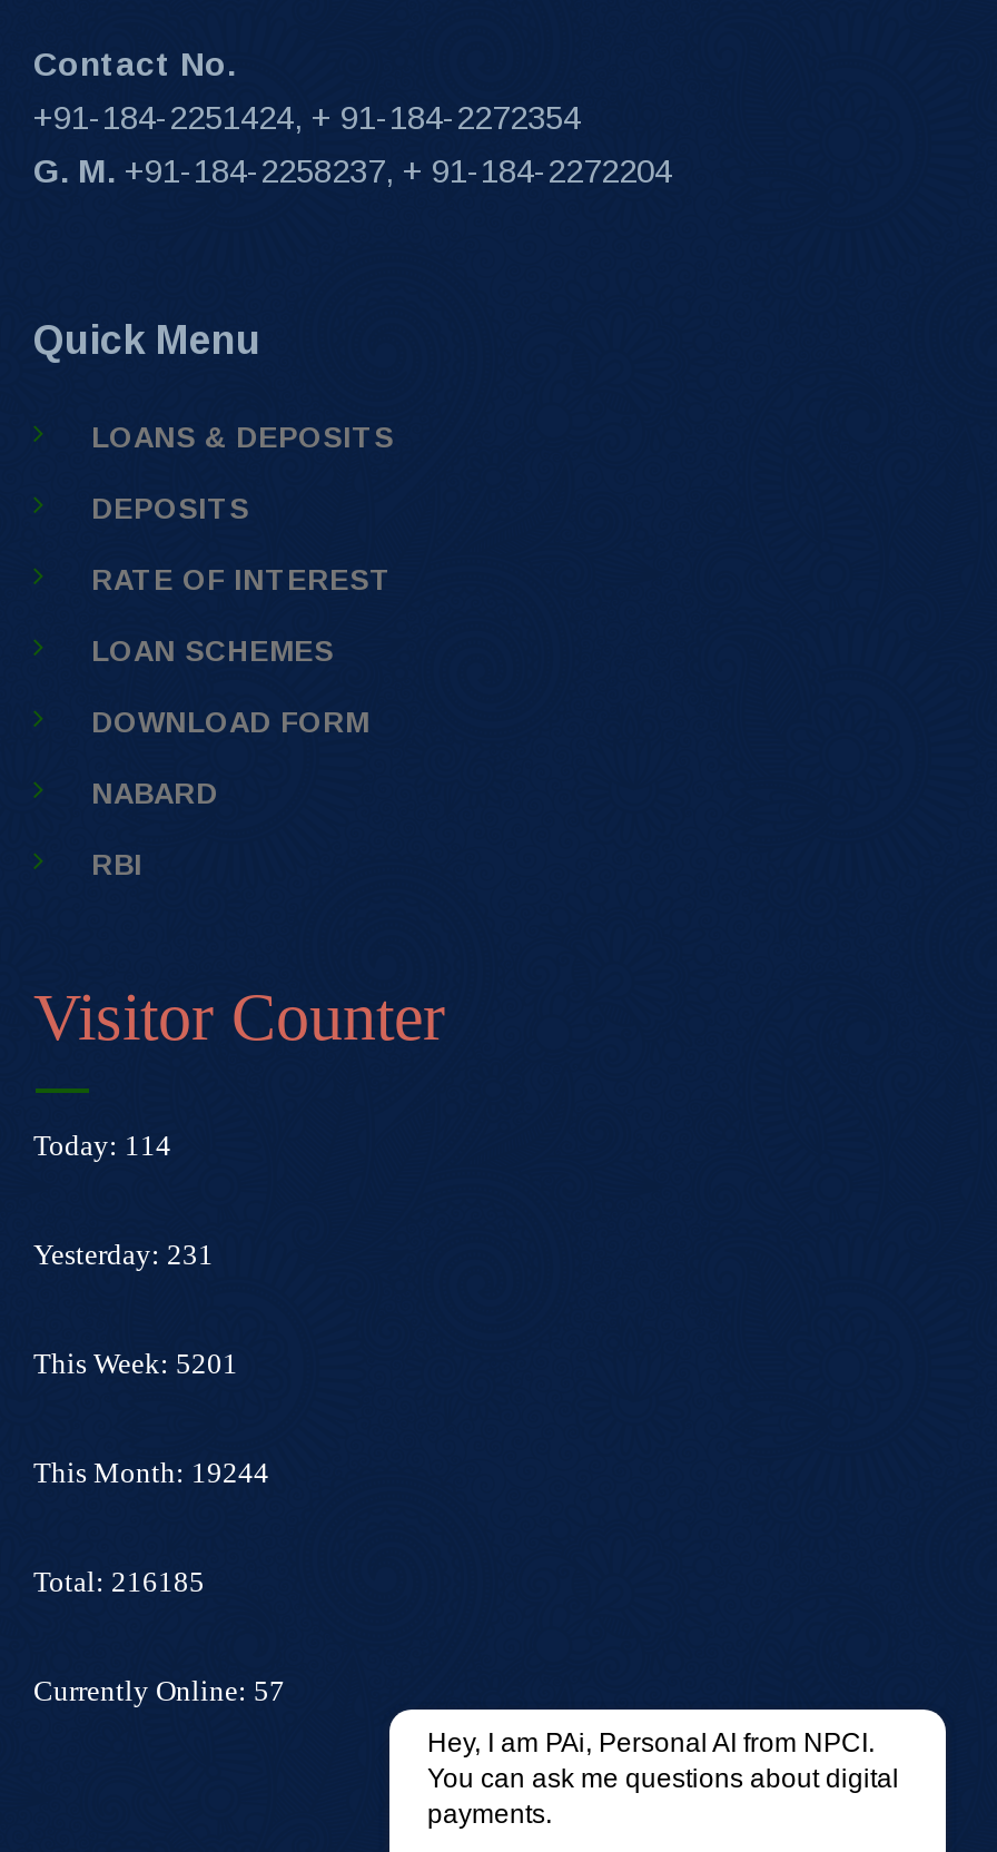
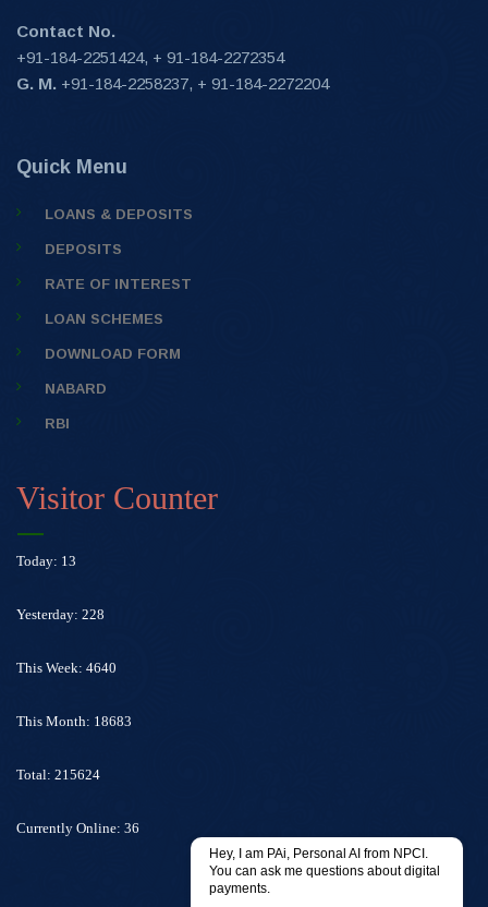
- Today: 114
+ Today: 13

- Yesterday: 231
+ Yesterday: 228

- This Week: 5201
+ This Week: 4640

- This Month: 19244
+ This Month: 18683

- Total: 216185
+ Total: 215624

- Currently Online: 57
+ Currently Online: 36
